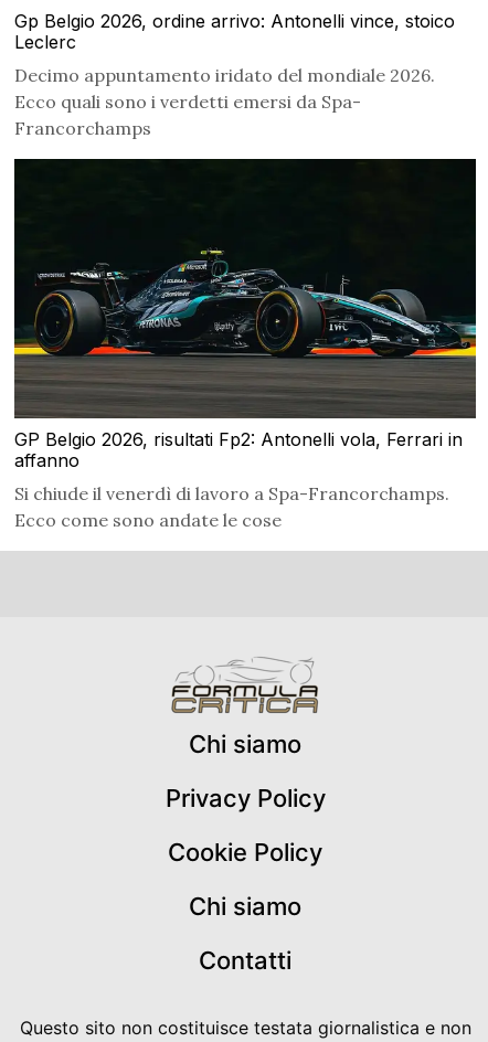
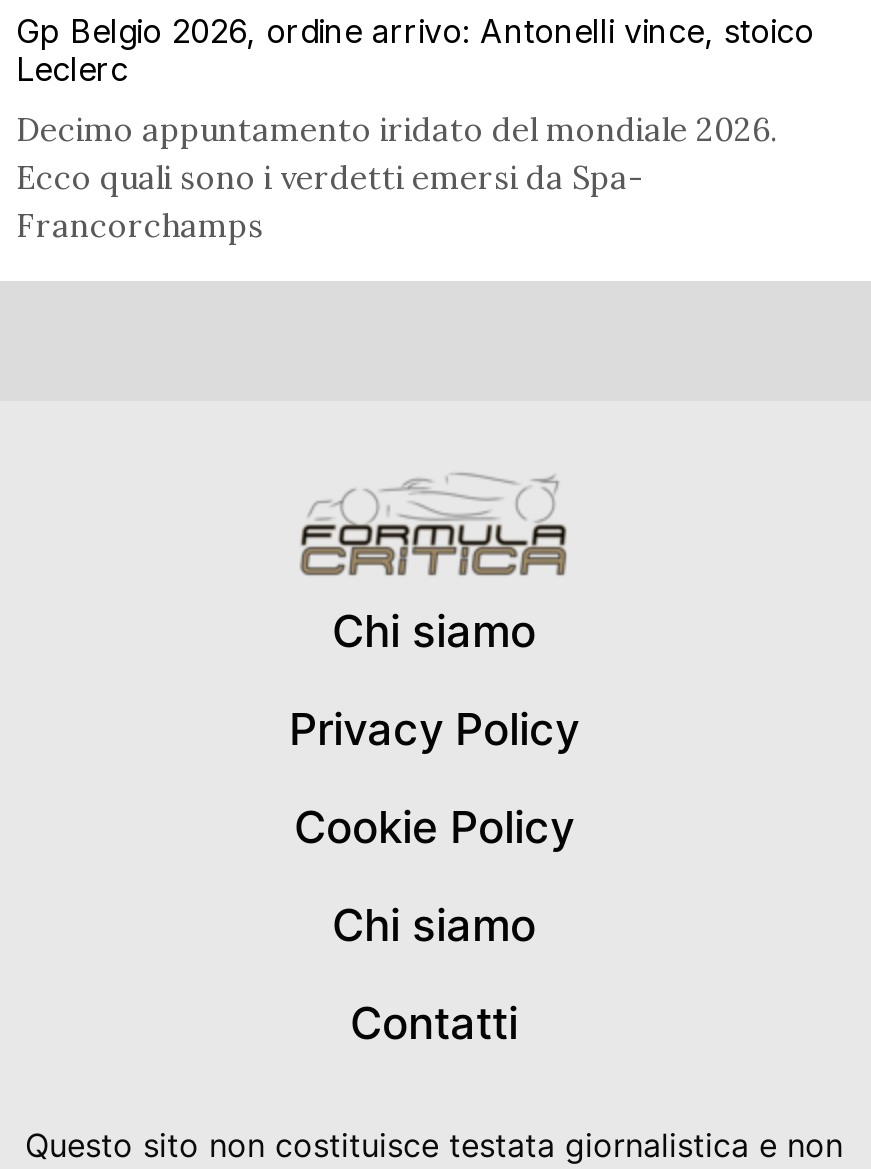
- [image]
- GP Belgio 2026, risultati Fp2: Antonelli vola, Ferrari in
- affanno
- Si chiude il venerdì di lavoro a Spa-Francorchamps.
- Ecco come sono andate le cose
